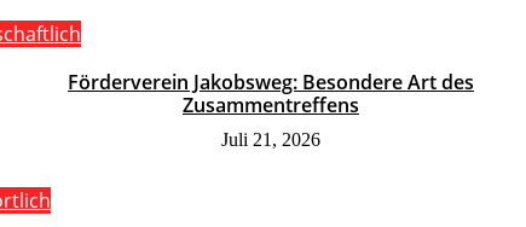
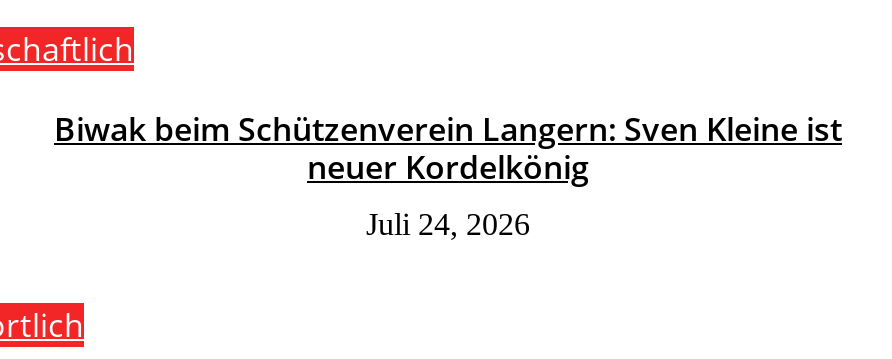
- Förderverein Jakobsweg: Besondere Art des
- Zusammentreffens
- Juli 21, 2026
+ Biwak beim Schützenverein Langern: Sven Kleine ist
+ neuer Kordelkönig
+ Juli 24, 2026
